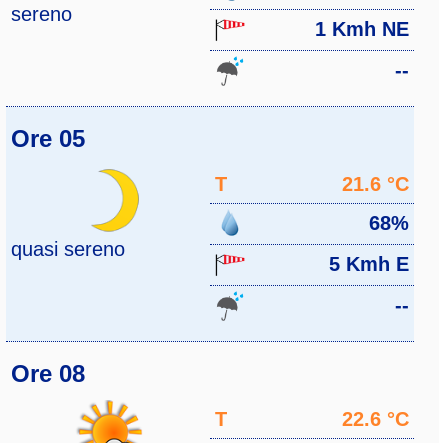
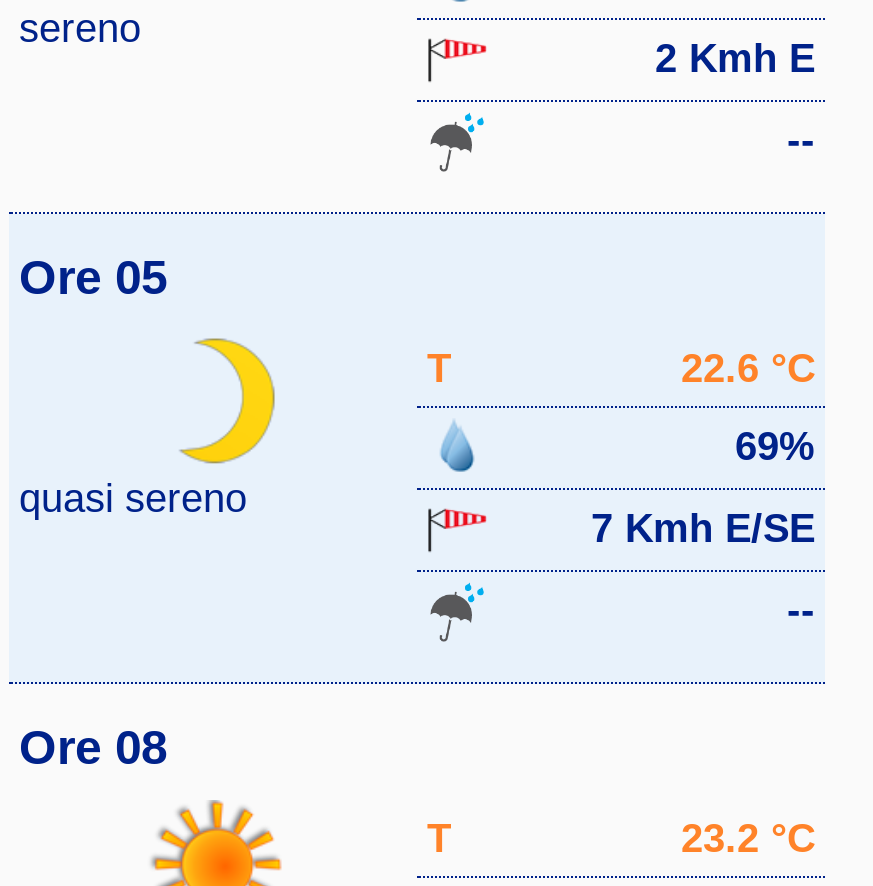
- 1 Kmh NE
+ 2 Kmh E

- 21.6 °C
+ 22.6 °C

- 68%
+ 69%

- 5 Kmh E
+ 7 Kmh E/SE

- 22.6 °C
+ 23.2 °C
